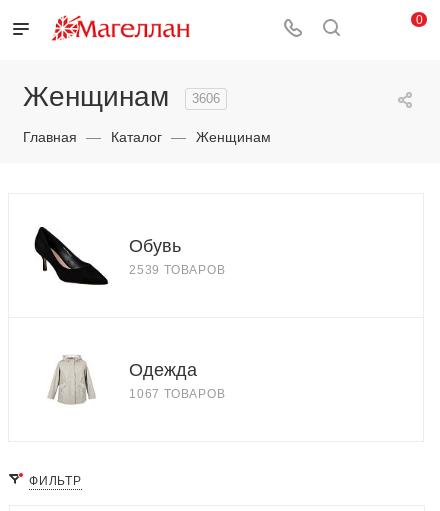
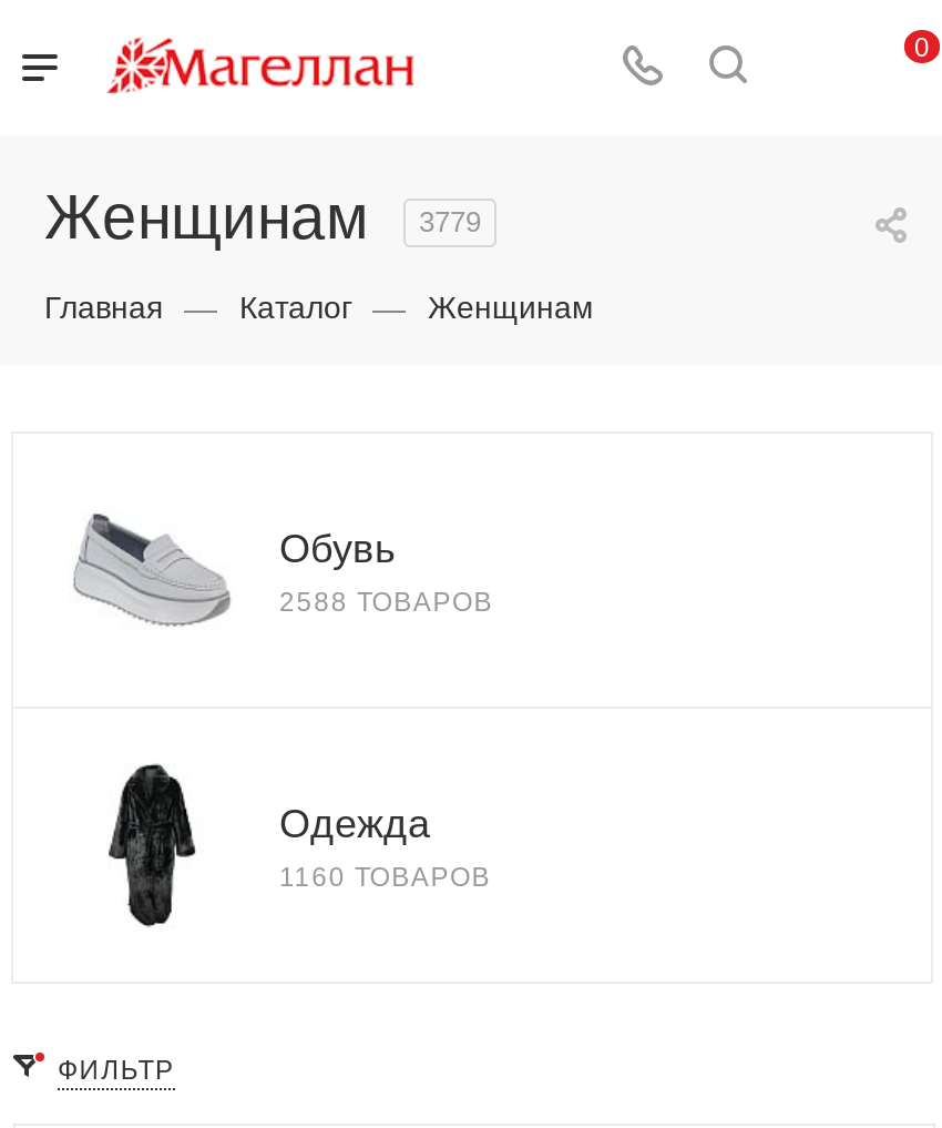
- Женщинам 3606
+ Женщинам 3779

- [image]
- 2539 ТОВАРОВ
+ [image]
+ 2588 ТОВАРОВ

- [image]
- 1067 ТОВАРОВ
+ [image]
+ 1160 ТОВАРОВ
